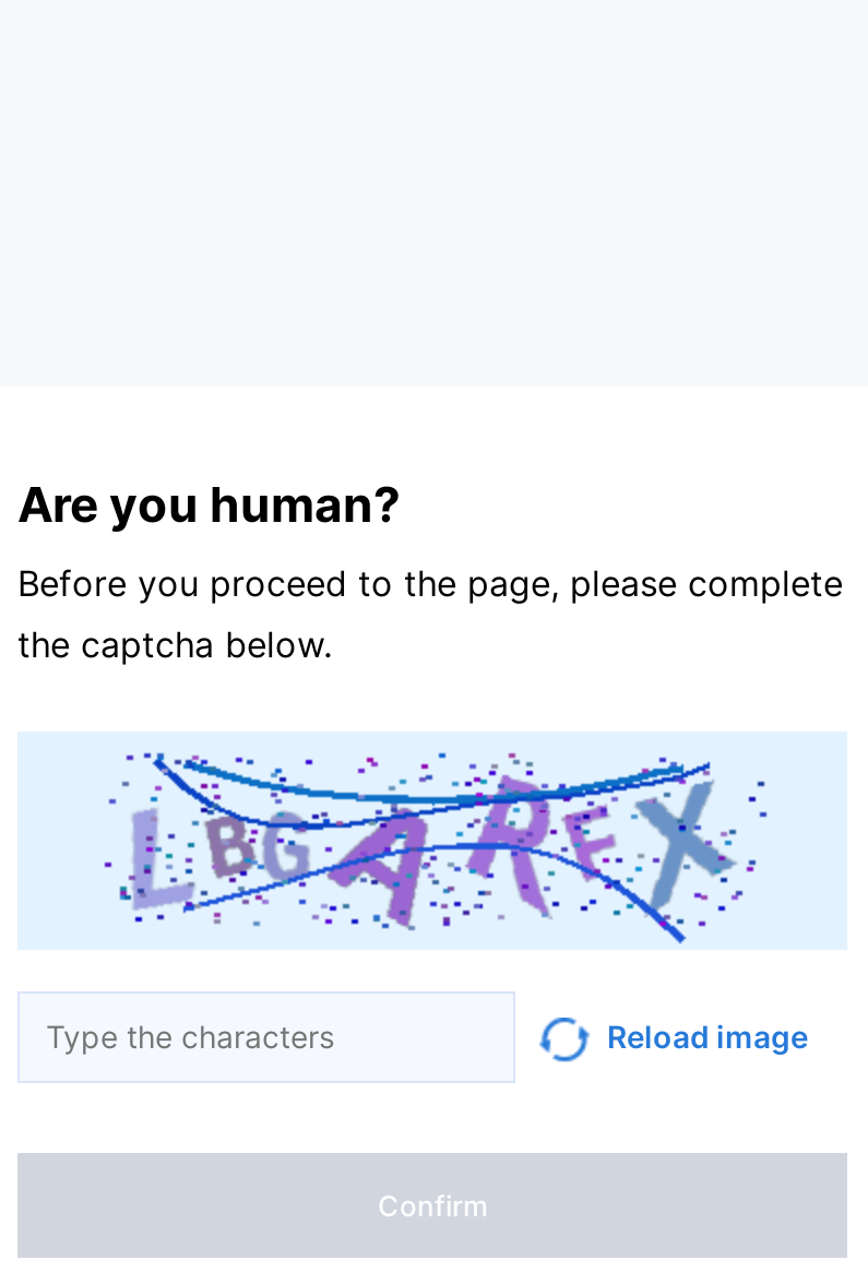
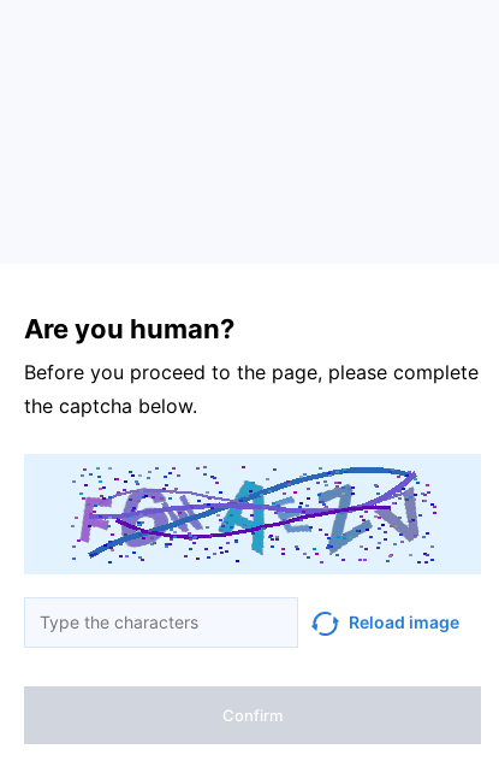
- [image]
+ [image]
